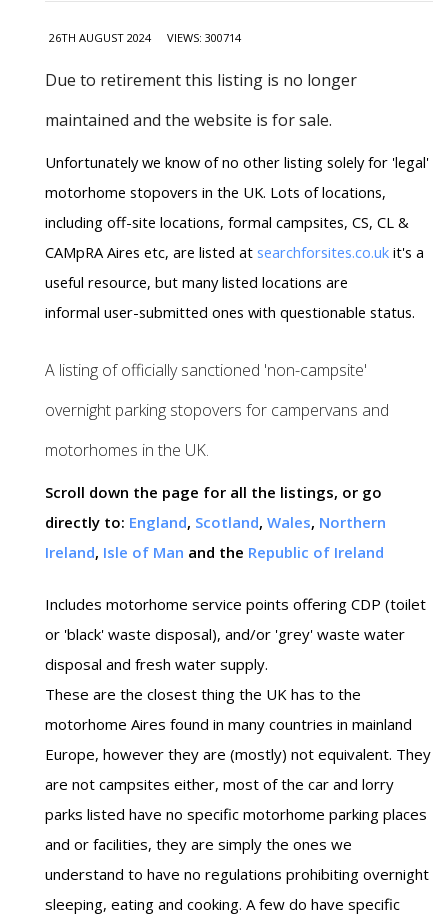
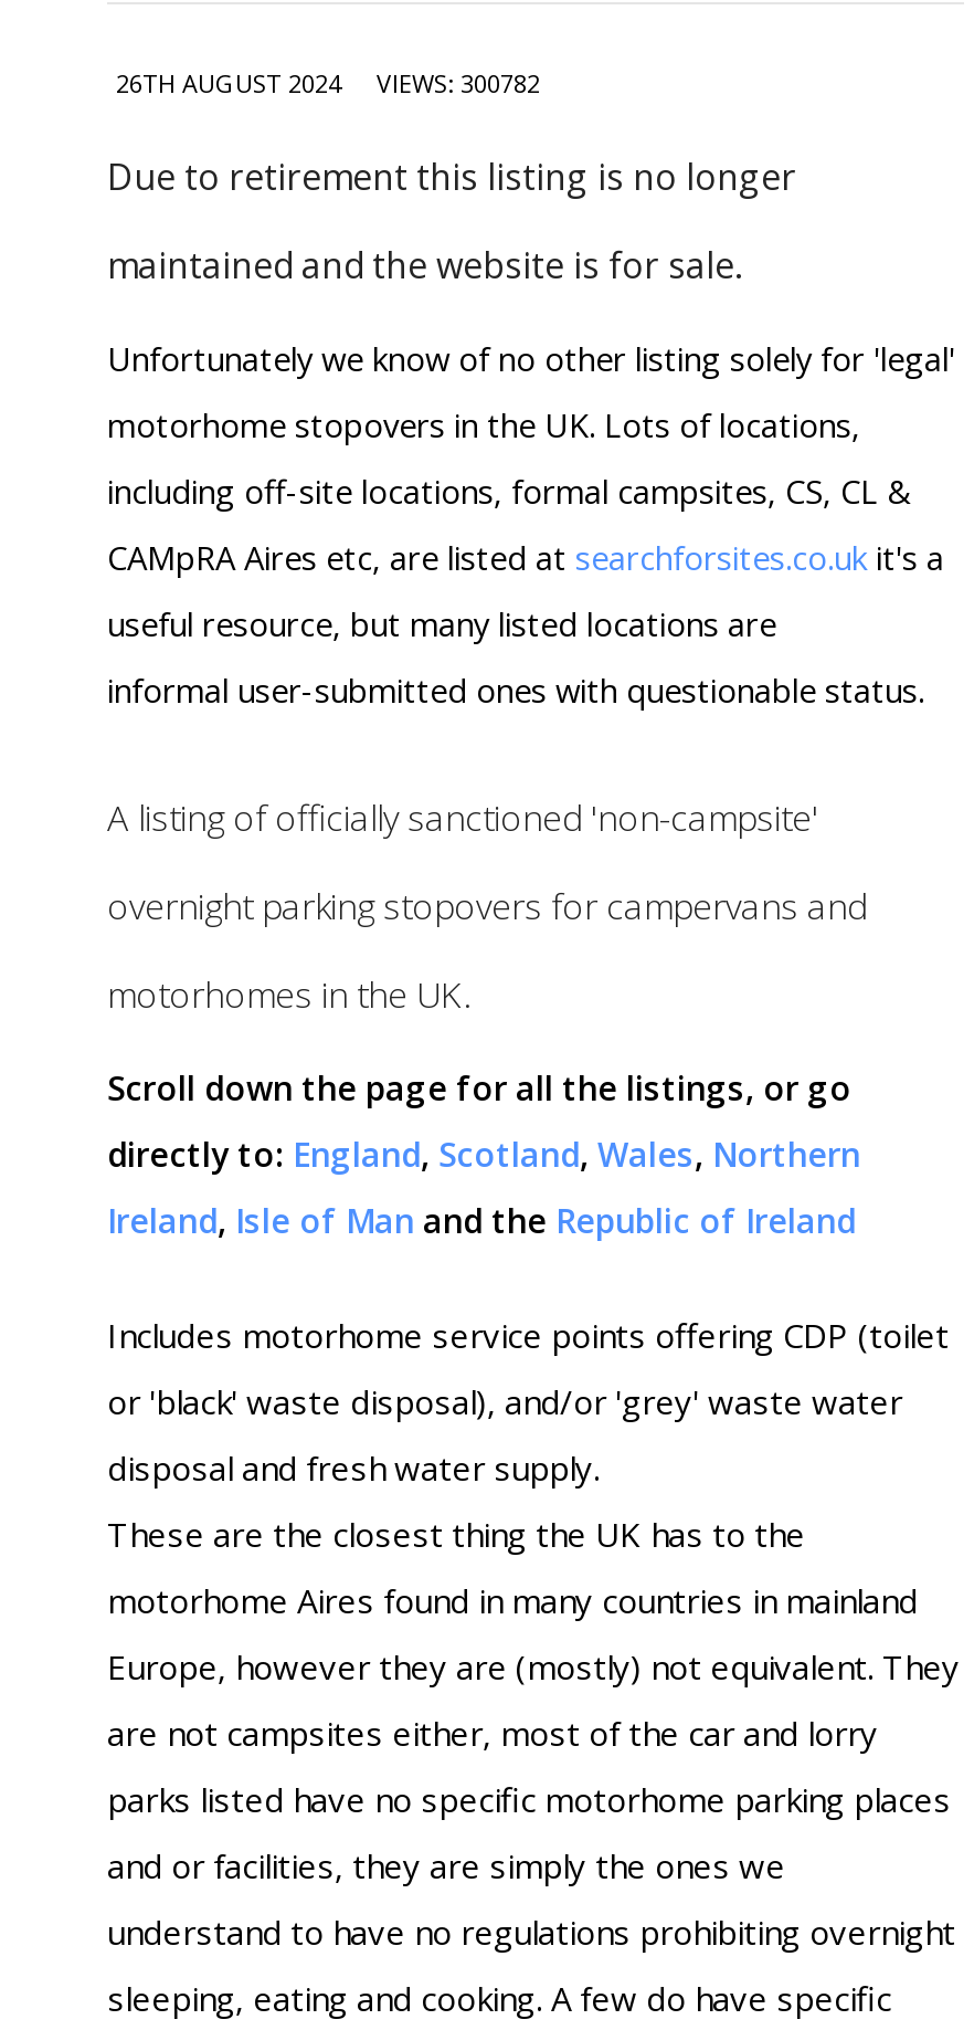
- 26TH AUGUST 2024 VIEWS: 300714
+ 26TH AUGUST 2024 VIEWS: 300782
